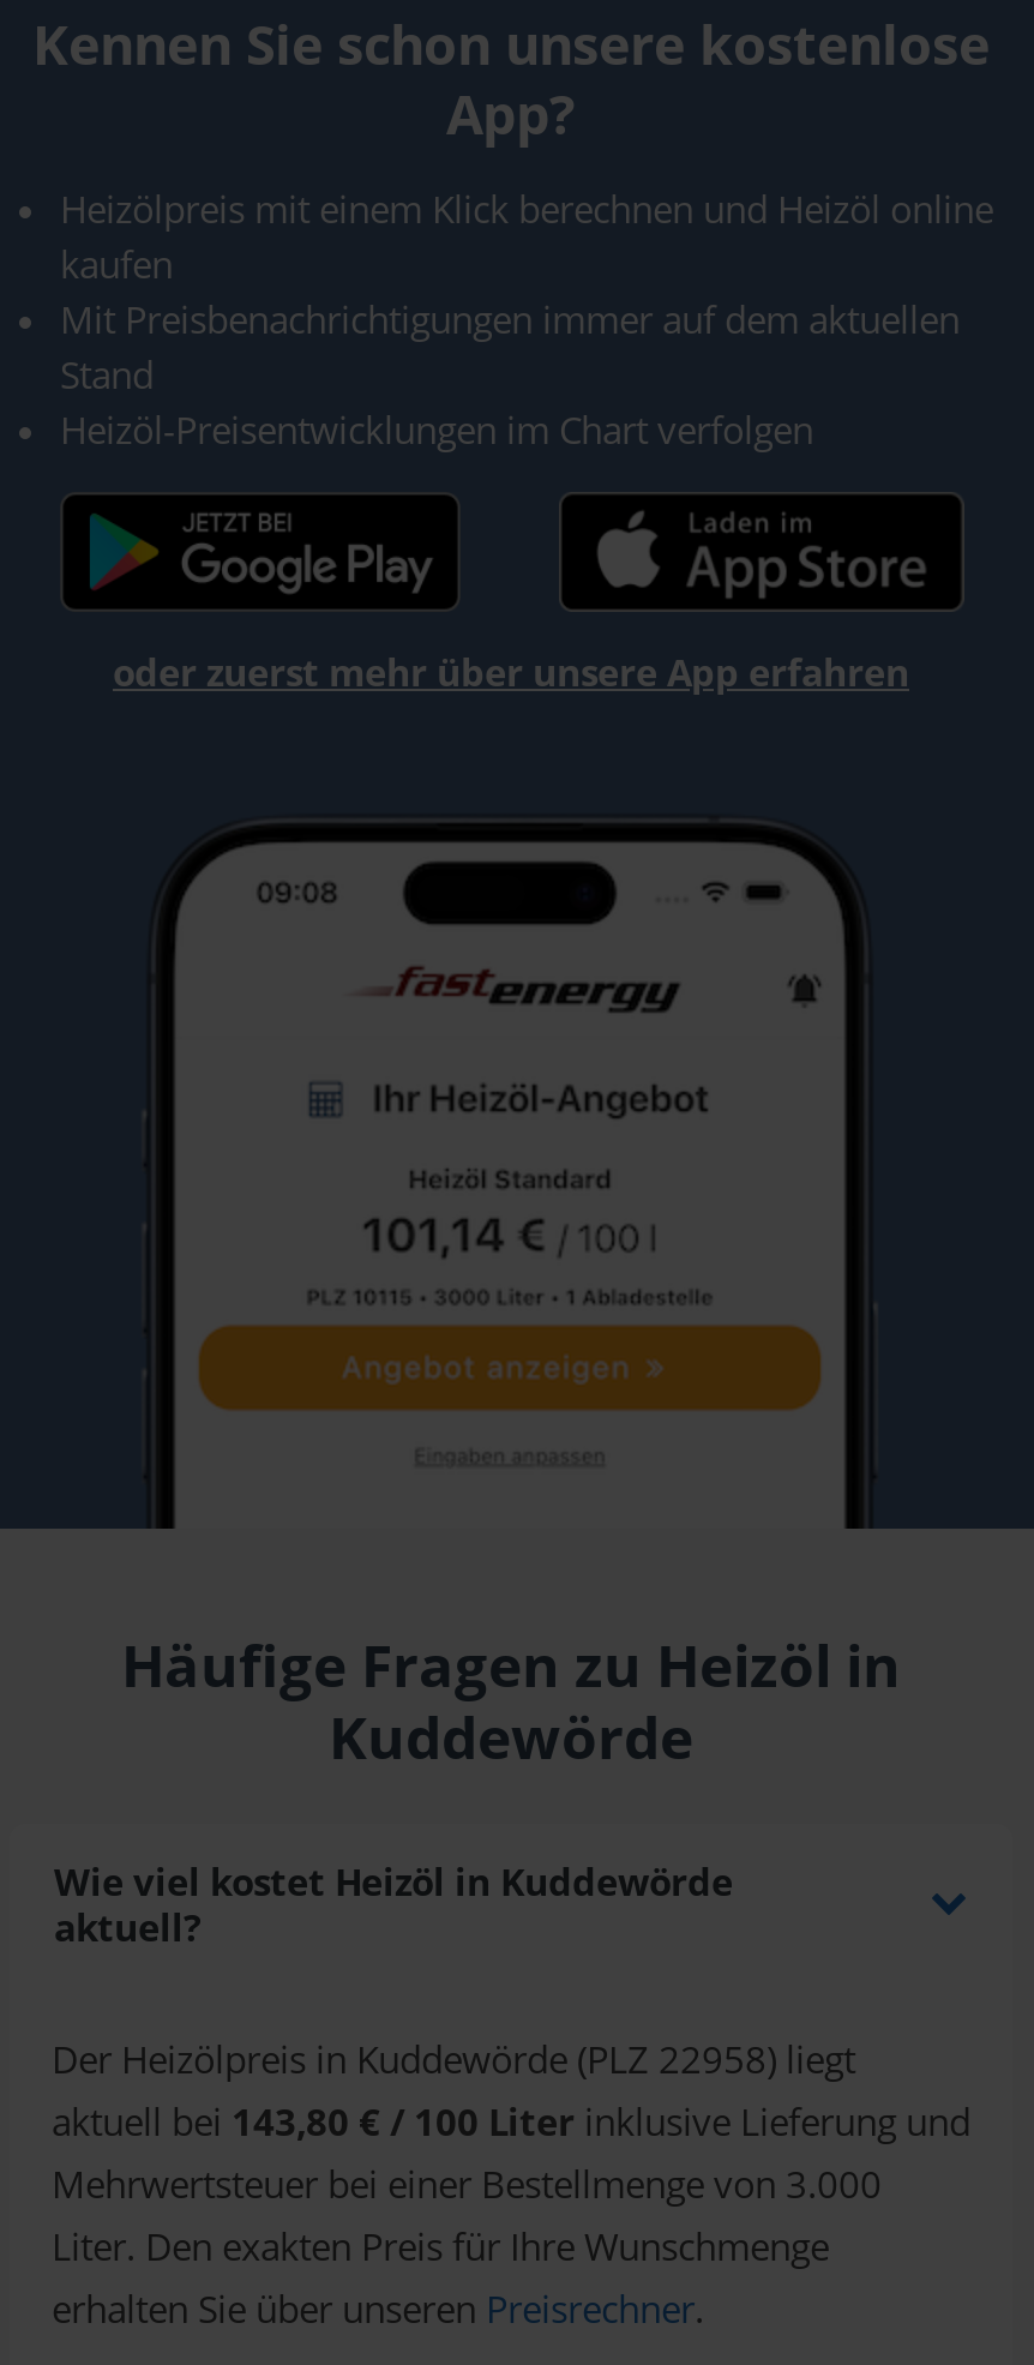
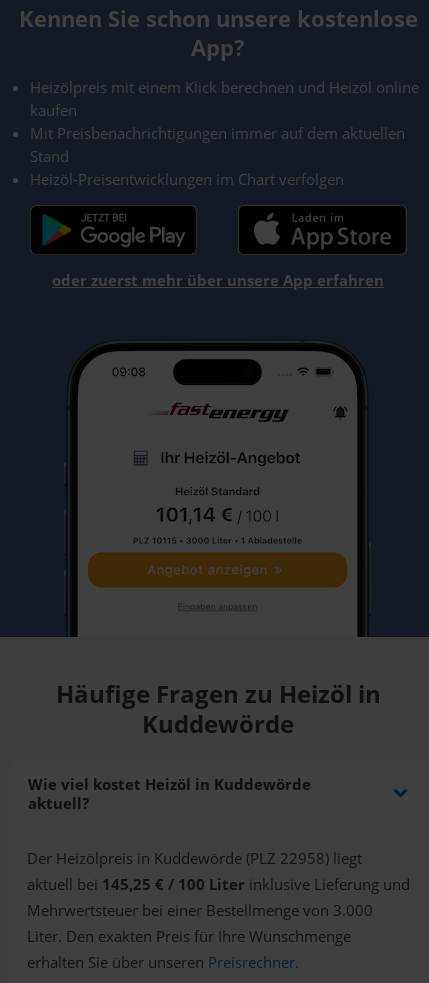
- aktuell bei 143,80 € / 100 Liter inklusive Lieferung und
+ aktuell bei 145,25 € / 100 Liter inklusive Lieferung und
